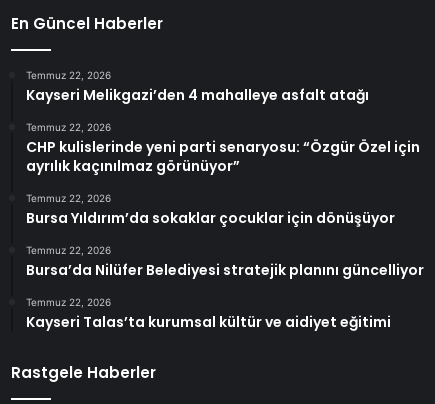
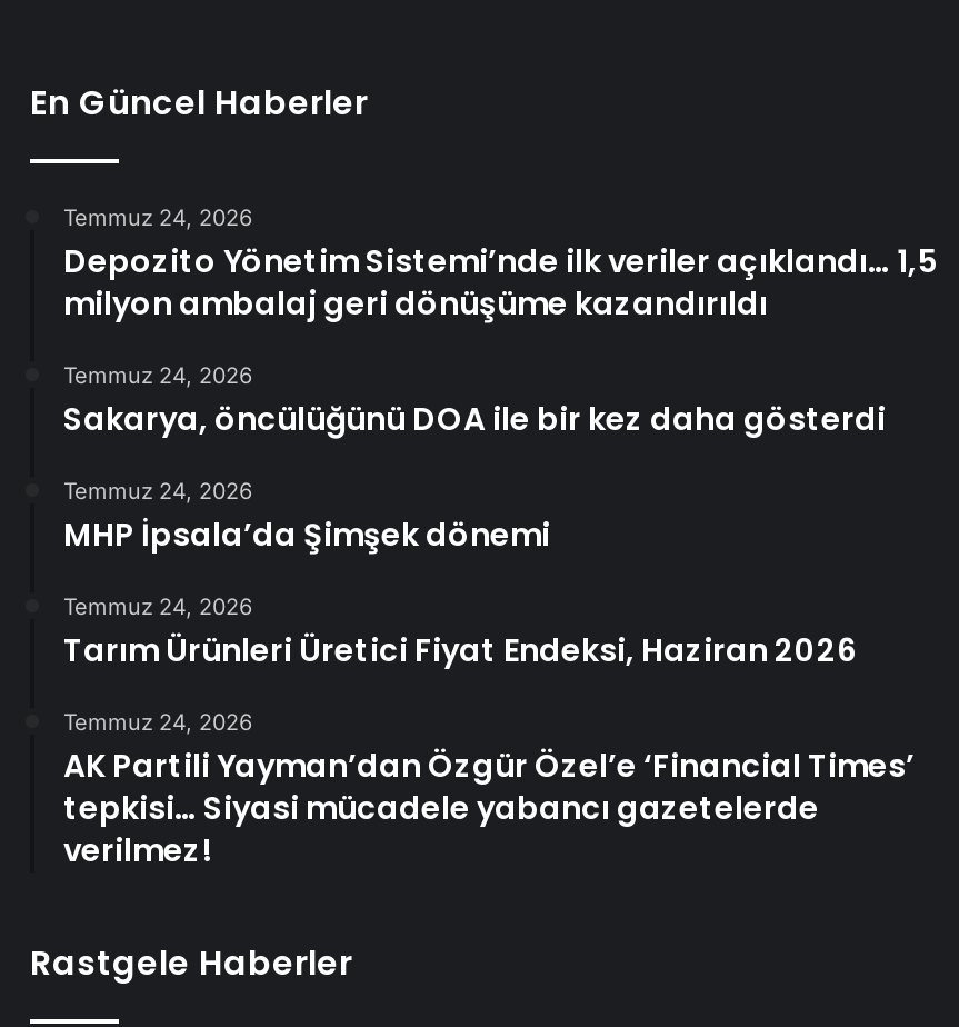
- Temmuz 22, 2026
- Kayseri Melikgazi’den 4 mahalleye asfalt atağı
+ Temmuz 24, 2026
+ Depozito Yönetim Sistemi’nde ilk veriler açıklandı… 1,5
+ milyon ambalaj geri dönüşüme kazandırıldı

- Temmuz 22, 2026
- CHP kulislerinde yeni parti senaryosu: “Özgür Özel için
- ayrılık kaçınılmaz görünüyor”
+ Temmuz 24, 2026
+ Sakarya, öncülüğünü DOA ile bir kez daha gösterdi

- Temmuz 22, 2026
- Bursa Yıldırım’da sokaklar çocuklar için dönüşüyor
+ Temmuz 24, 2026
+ MHP İpsala’da Şimşek dönemi

- Temmuz 22, 2026
- Bursa’da Nilüfer Belediyesi stratejik planını güncelliyor
+ Temmuz 24, 2026
+ Tarım Ürünleri Üretici Fiyat Endeksi, Haziran 2026

- Temmuz 22, 2026
- Kayseri Talas’ta kurumsal kültür ve aidiyet eğitimi
+ Temmuz 24, 2026
+ AK Partili Yayman’dan Özgür Özel’e ‘Financial Times’
+ tepkisi… Siyasi mücadele yabancı gazetelerde
+ verilmez!
